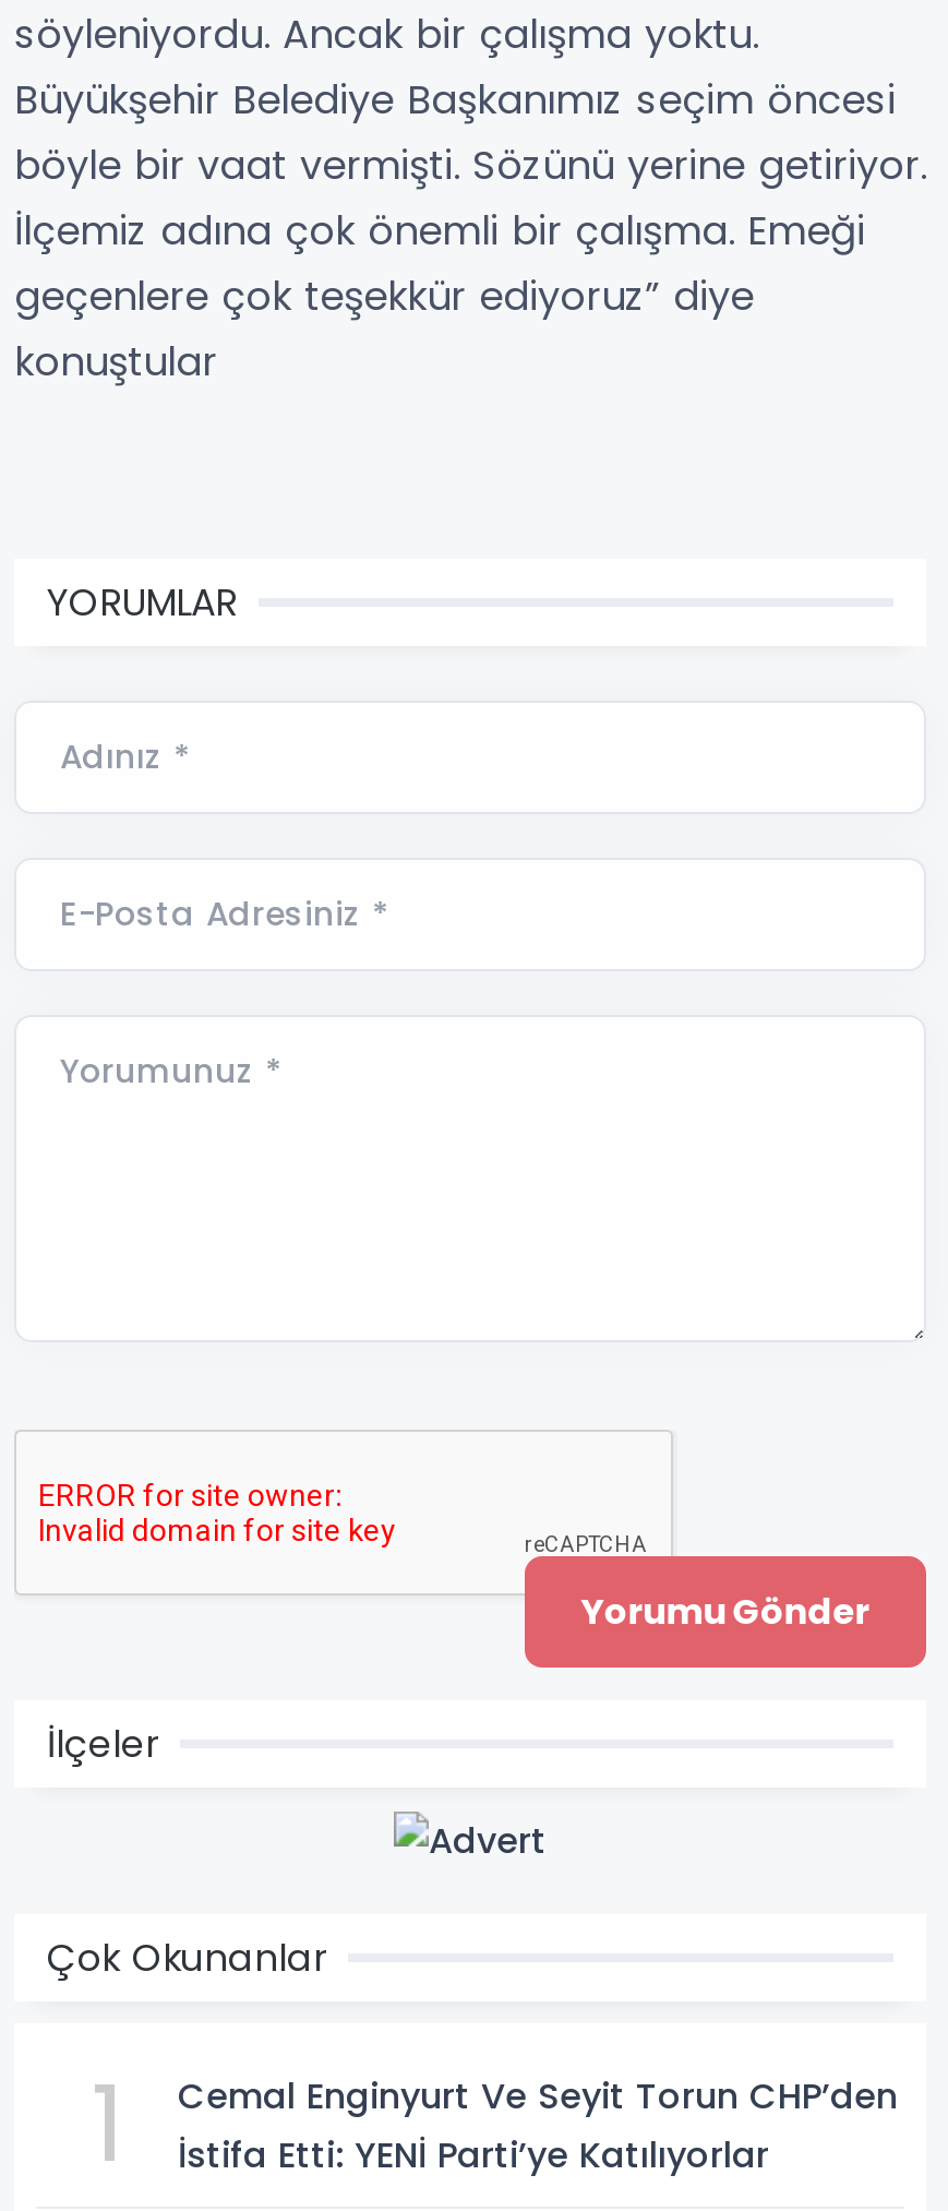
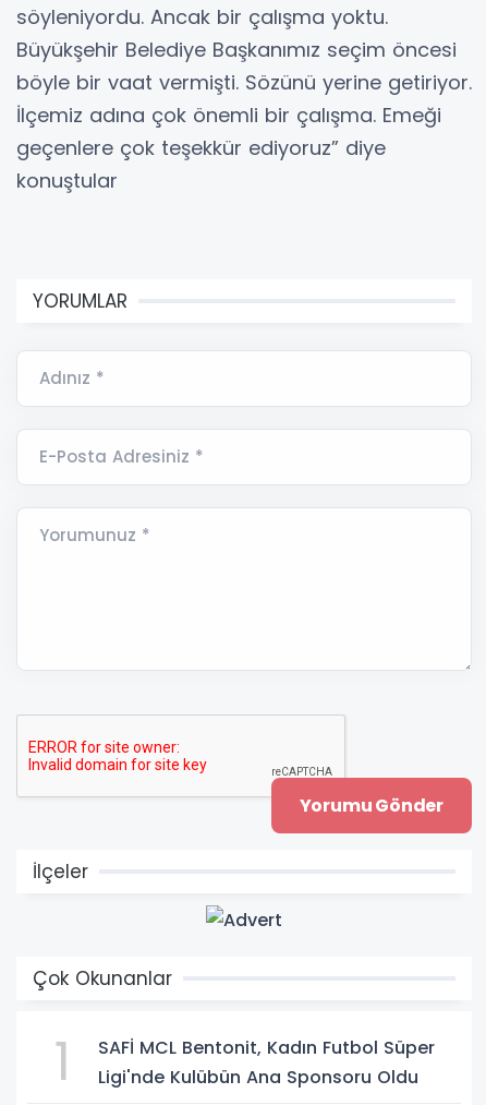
- Cemal Enginyurt Ve Seyit Torun CHP’den
- İstifa Etti: YENİ Parti’ye Katılıyorlar
+ SAFİ MCL Bentonit, Kadın Futbol Süper
+ Ligi'nde Kulübün Ana Sponsoru Oldu
